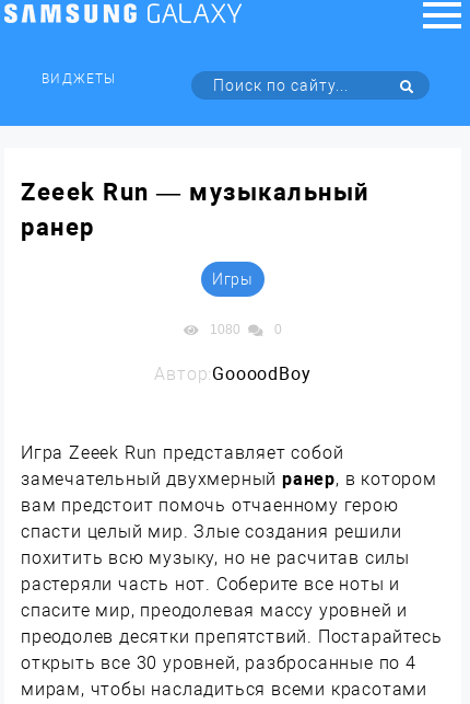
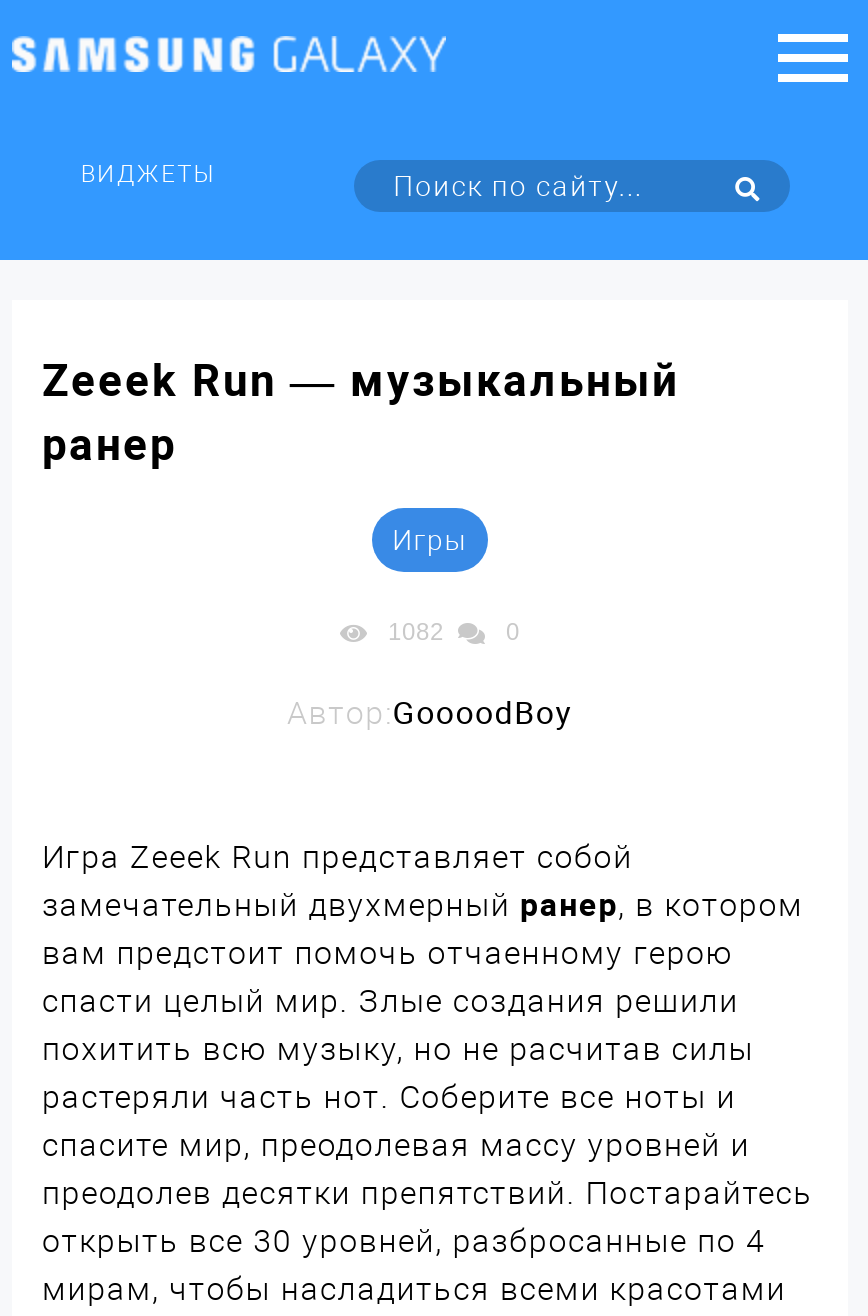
- 1080
+ 1082
